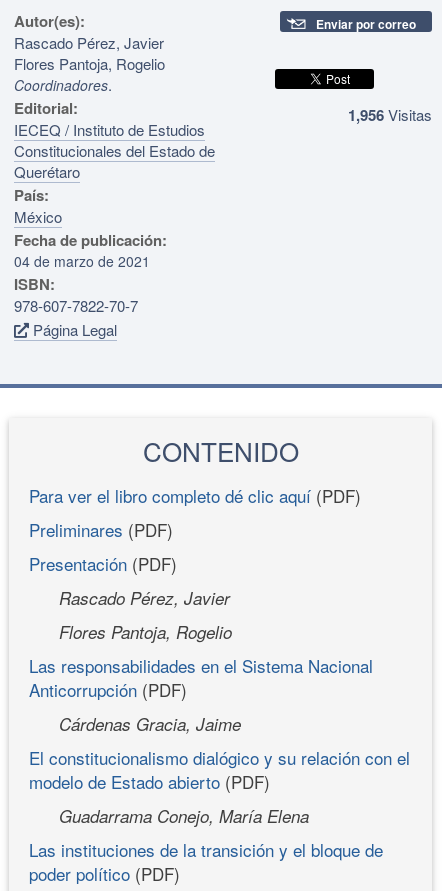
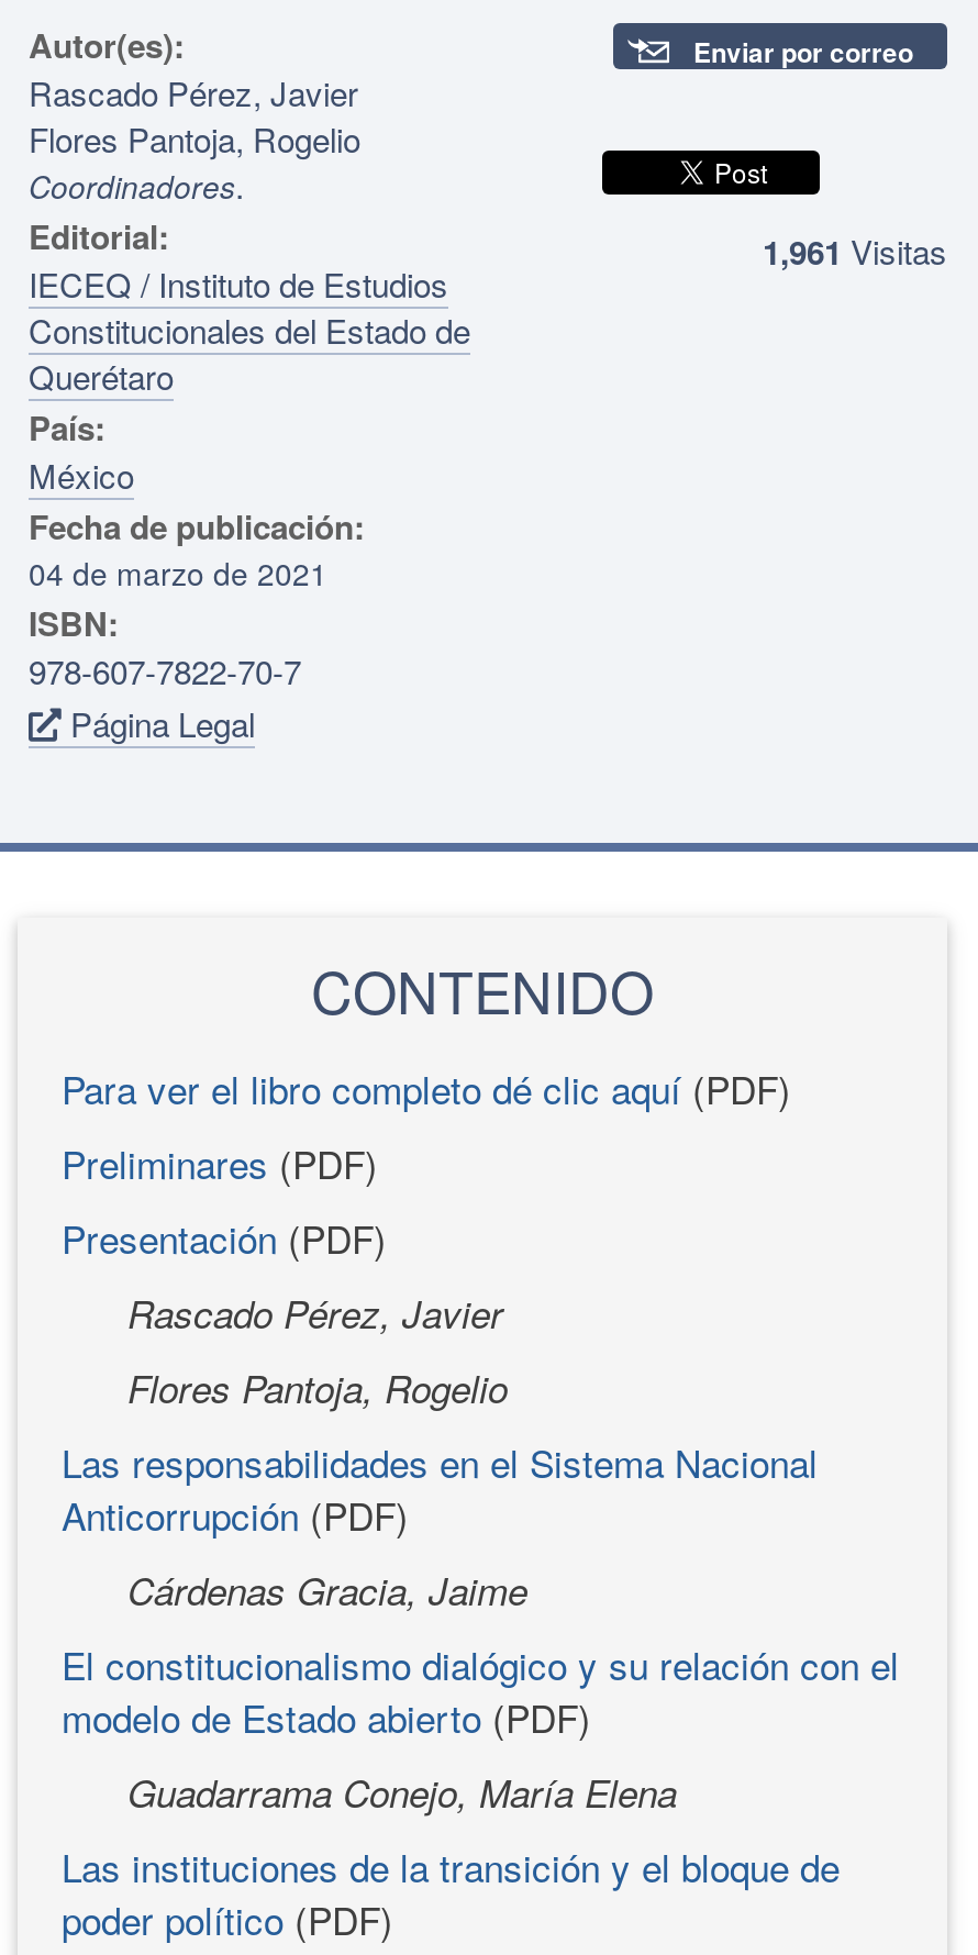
- 1,956 Visitas
+ 1,961 Visitas
